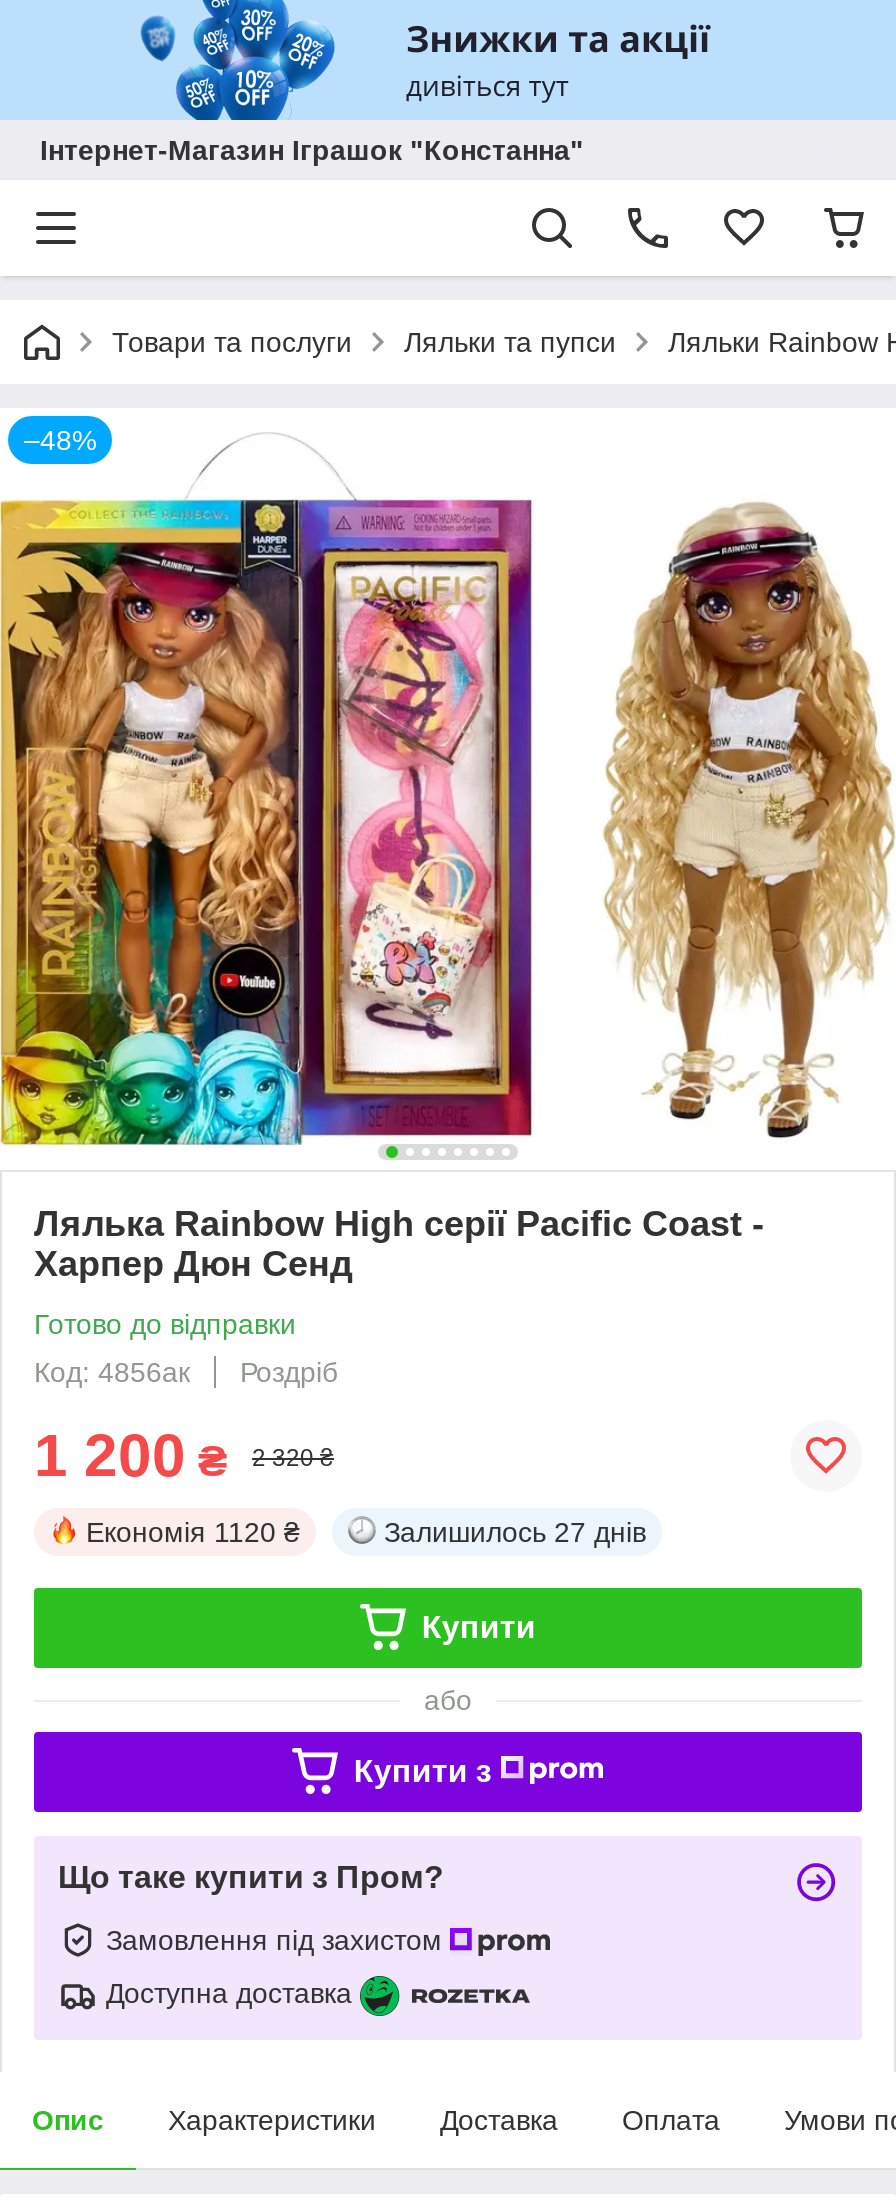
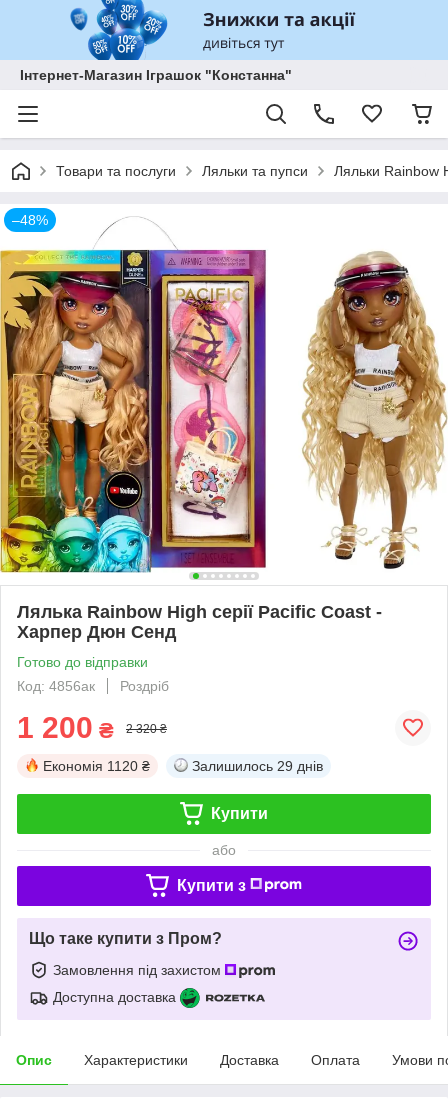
- Залишилось 27 днів
+ Залишилось 29 днів
